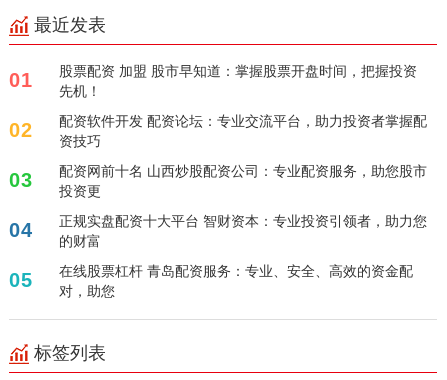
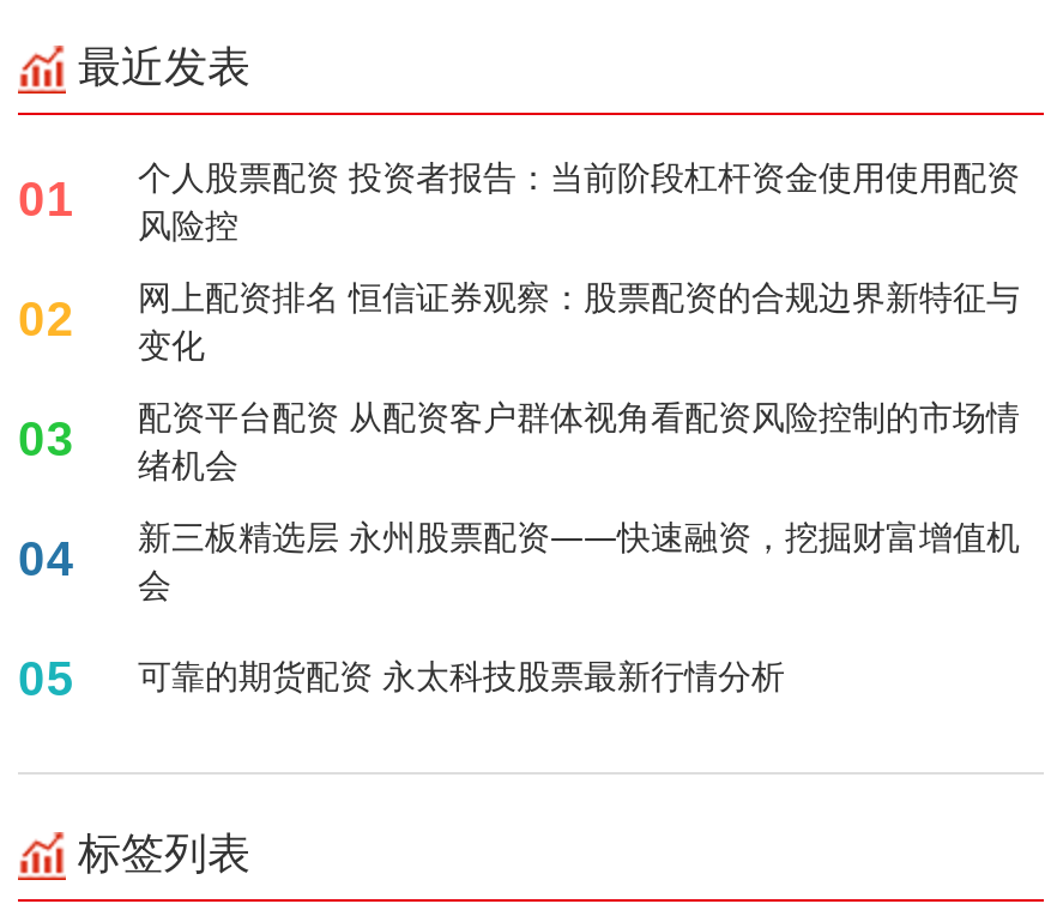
- 股票配资 加盟 股市早知道：掌握股票开盘时间，把握投资
- 先机！
+ 个人股票配资 投资者报告：当前阶段杠杆资金使用使用配资
+ 风险控

- 配资软件开发 配资论坛：专业交流平台，助力投资者掌握配
- 资技巧
+ 网上配资排名 恒信证券观察：股票配资的合规边界新特征与
+ 变化

- 配资网前十名 山西炒股配资公司：专业配资服务，助您股市
- 投资更
+ 配资平台配资 从配资客户群体视角看配资风险控制的市场情
+ 绪机会

- 正规实盘配资十大平台 智财资本：专业投资引领者，助力您
- 的财富
+ 新三板精选层 永州股票配资——快速融资，挖掘财富增值机
+ 会

- 在线股票杠杆 青岛配资服务：专业、安全、高效的资金配
- 对，助您
+ 可靠的期货配资 永太科技股票最新行情分析
